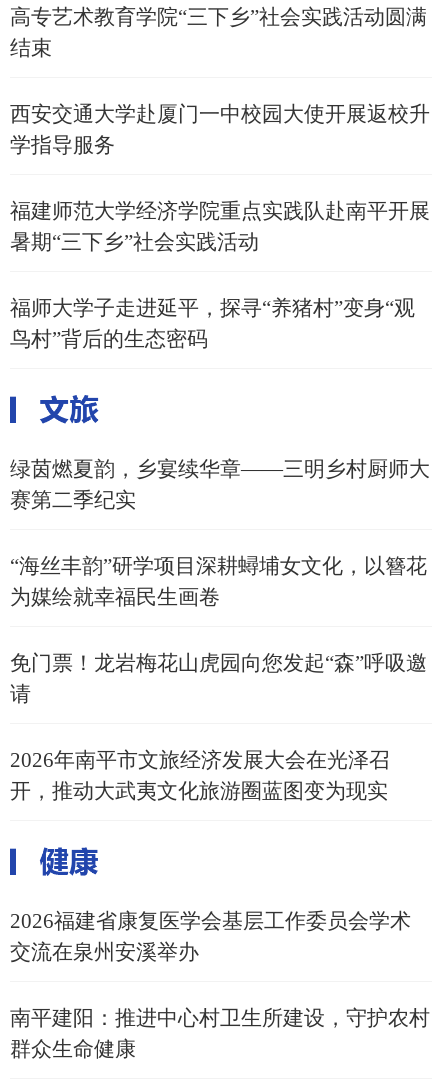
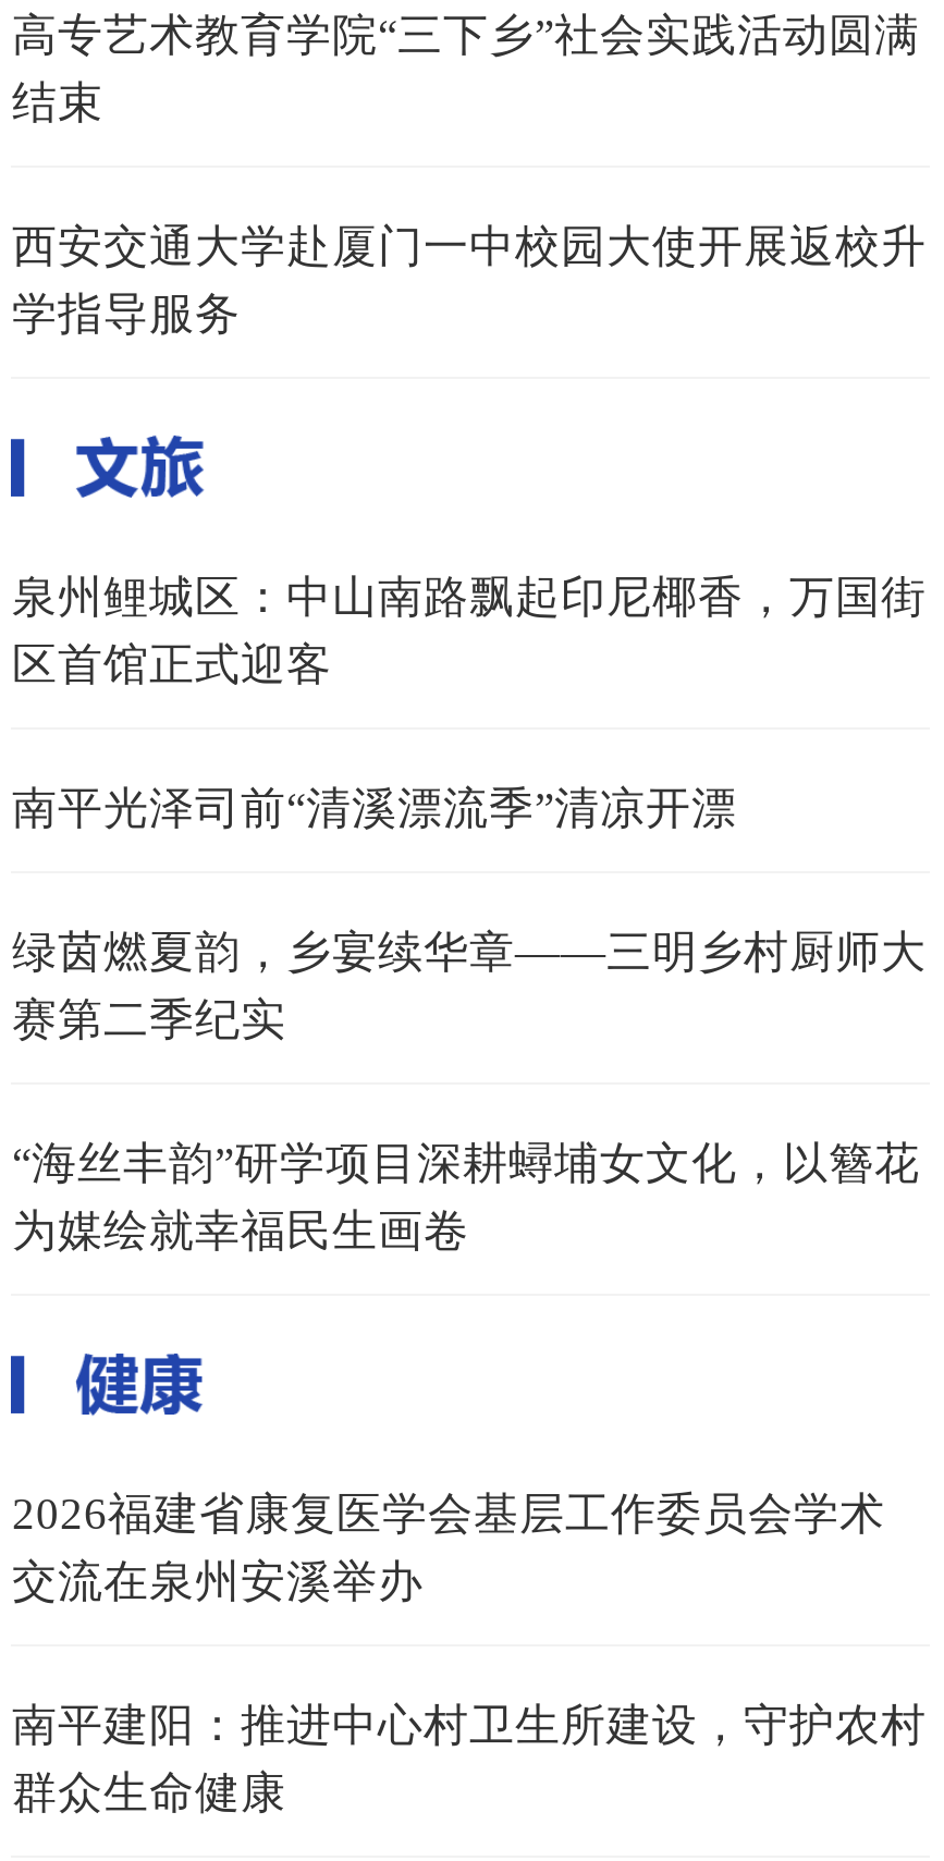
- 福建师范大学经济学院重点实践队赴南平开展
- 暑期“三下乡”社会实践活动
+ 泉州鲤城区：中山南路飘起印尼椰香，万国街
+ 区首馆正式迎客

- 福师大学子走进延平，探寻“养猪村”变身“观
- 鸟村”背后的生态密码
+ 南平光泽司前“清溪漂流季”清凉开漂

- 免门票！龙岩梅花山虎园向您发起“森”呼吸邀
- 请
- 2026年南平市文旅经济发展大会在光泽召
- 开，推动大武夷文化旅游圈蓝图变为现实
